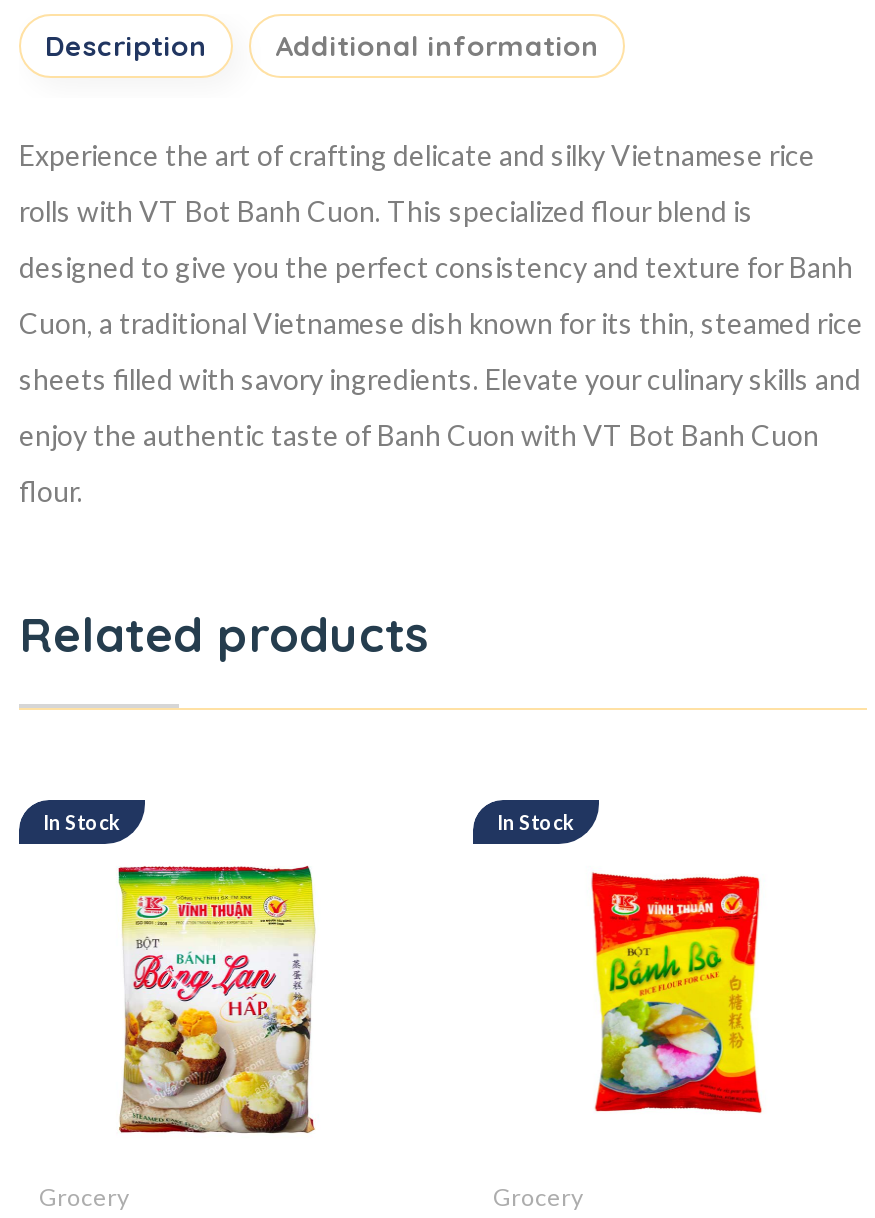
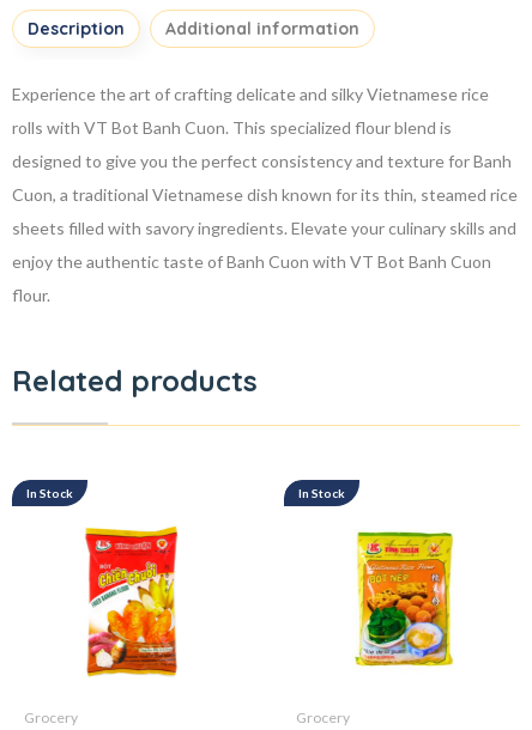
- [image]
+ [image]

- [image]
+ [image]
